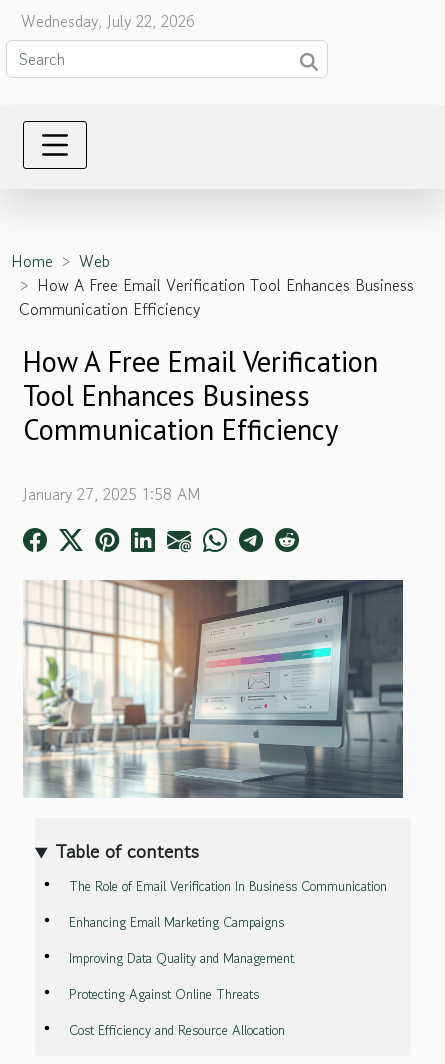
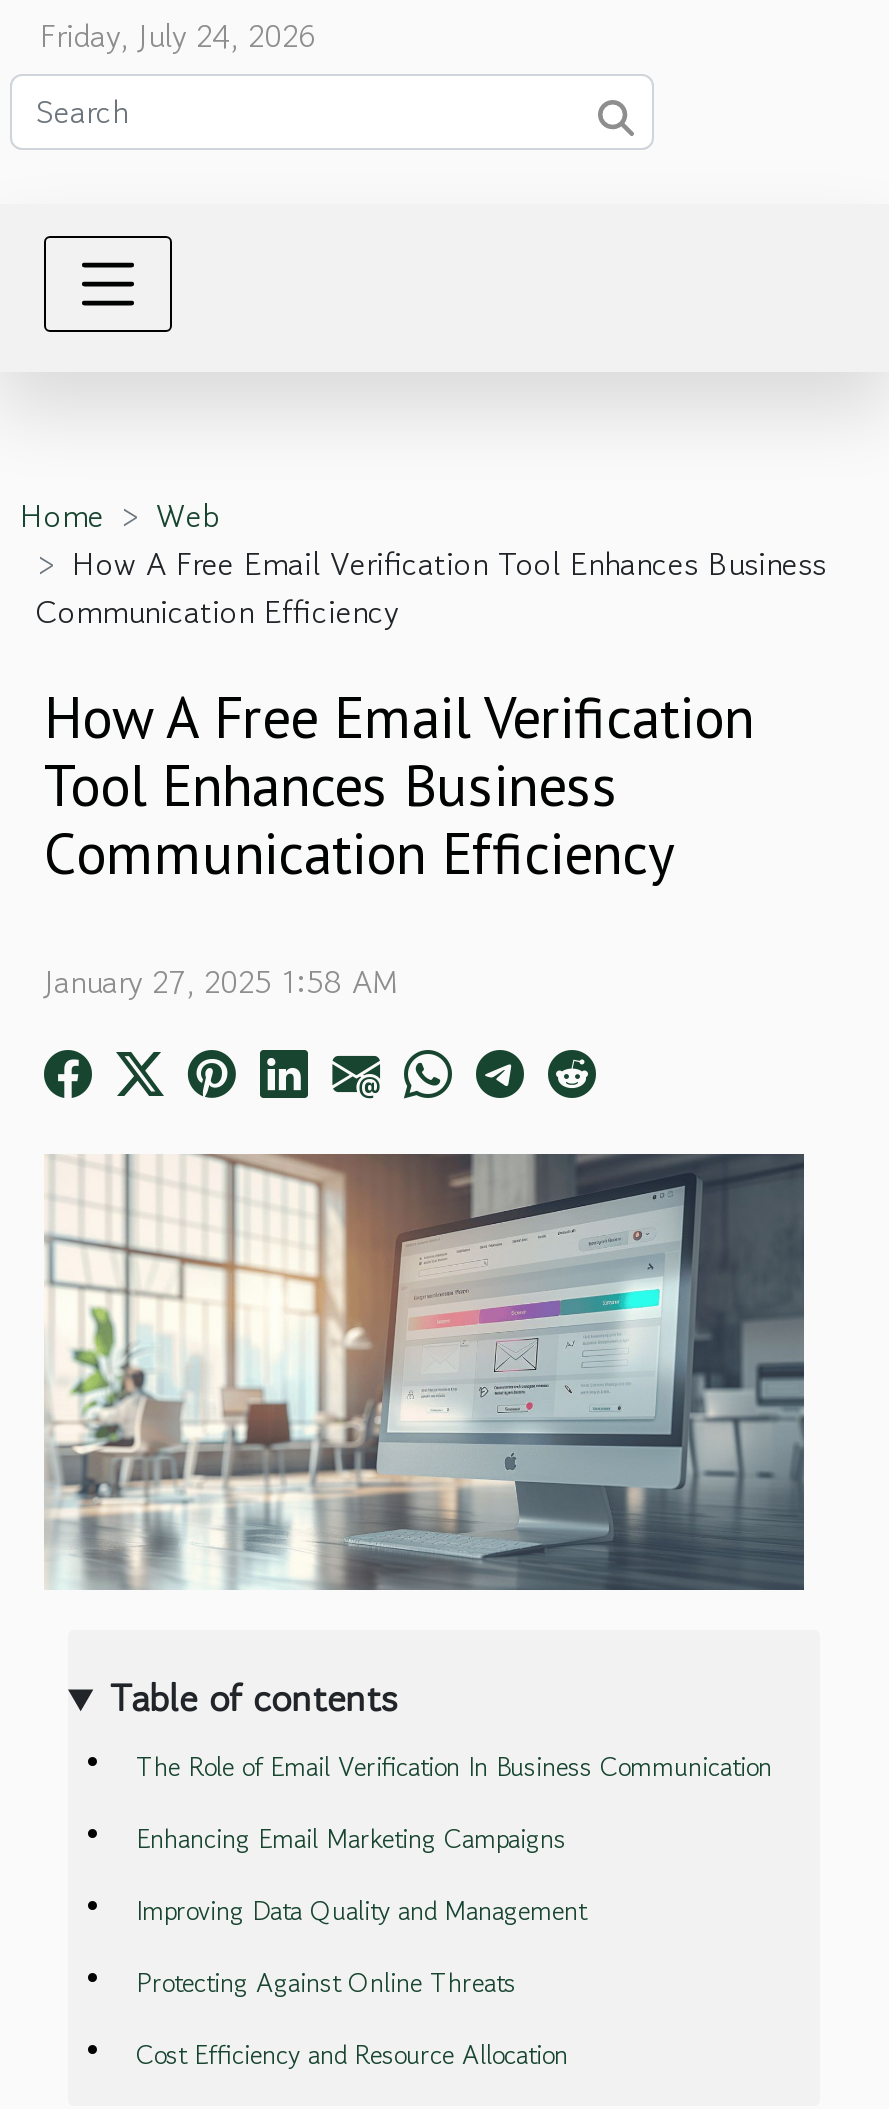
- Wednesday, July 22, 2026
+ Friday, July 24, 2026
